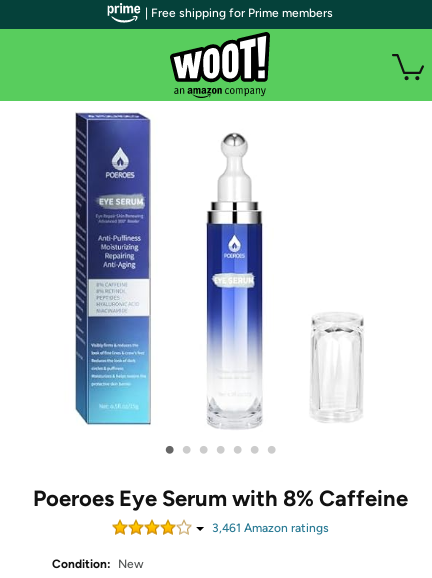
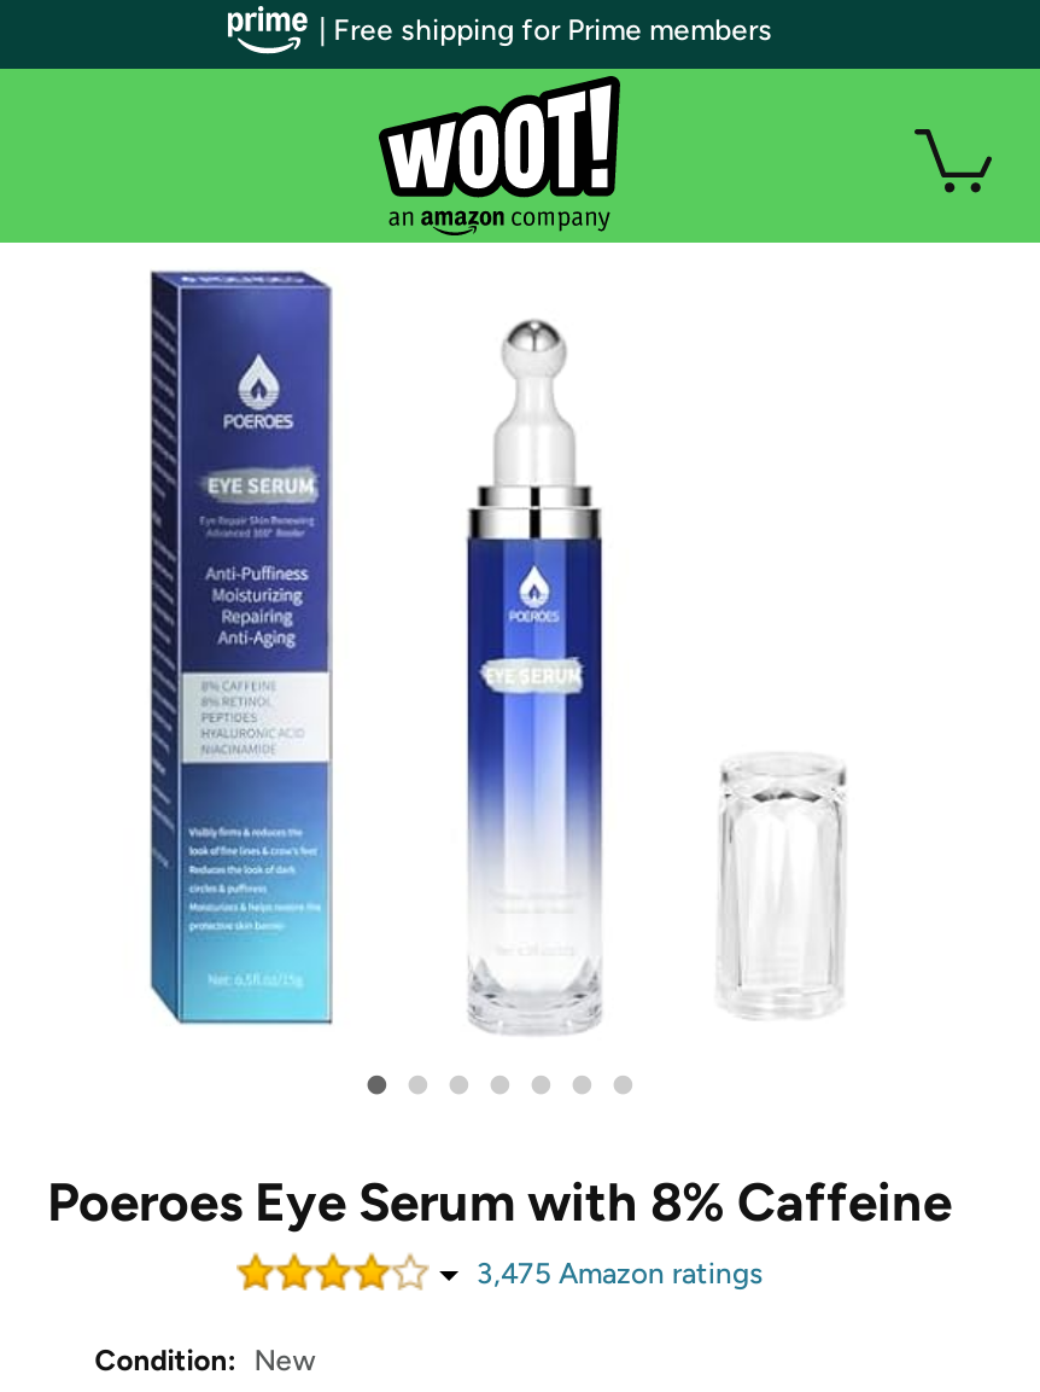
- 3,461 Amazon ratings
+ 3,475 Amazon ratings
